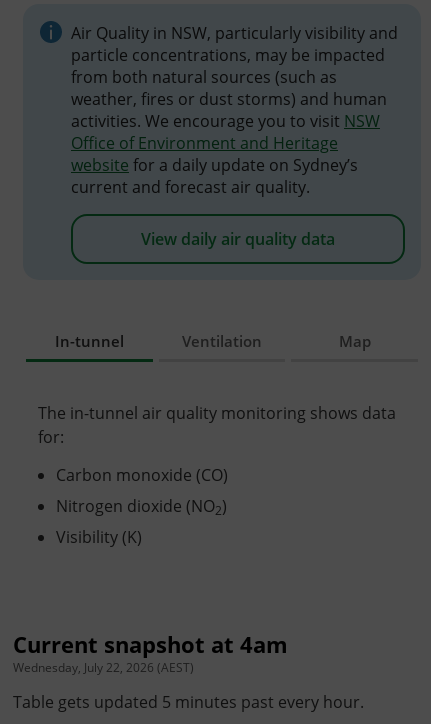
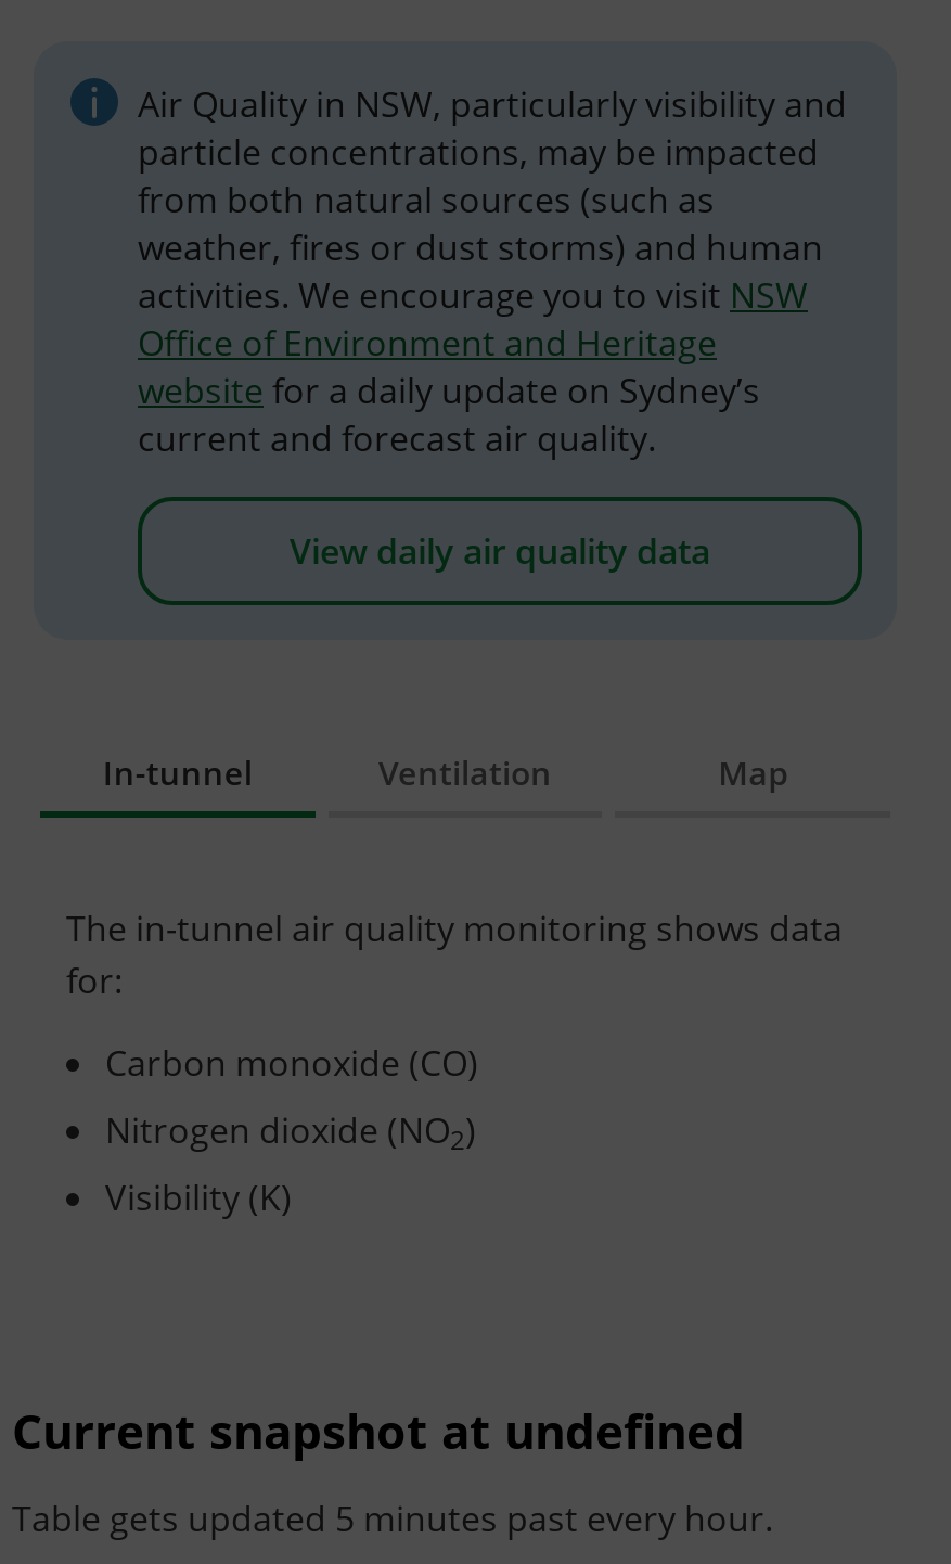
- Current snapshot at 4am
- Wednesday, July 22, 2026 (AEST)
+ Current snapshot at undefined
